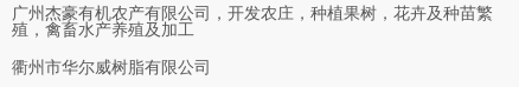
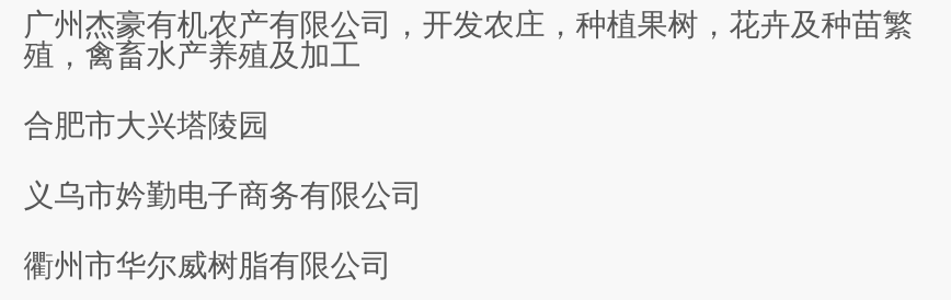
+ 合肥市大兴塔陵园
+ 义乌市妗勤电子商务有限公司
